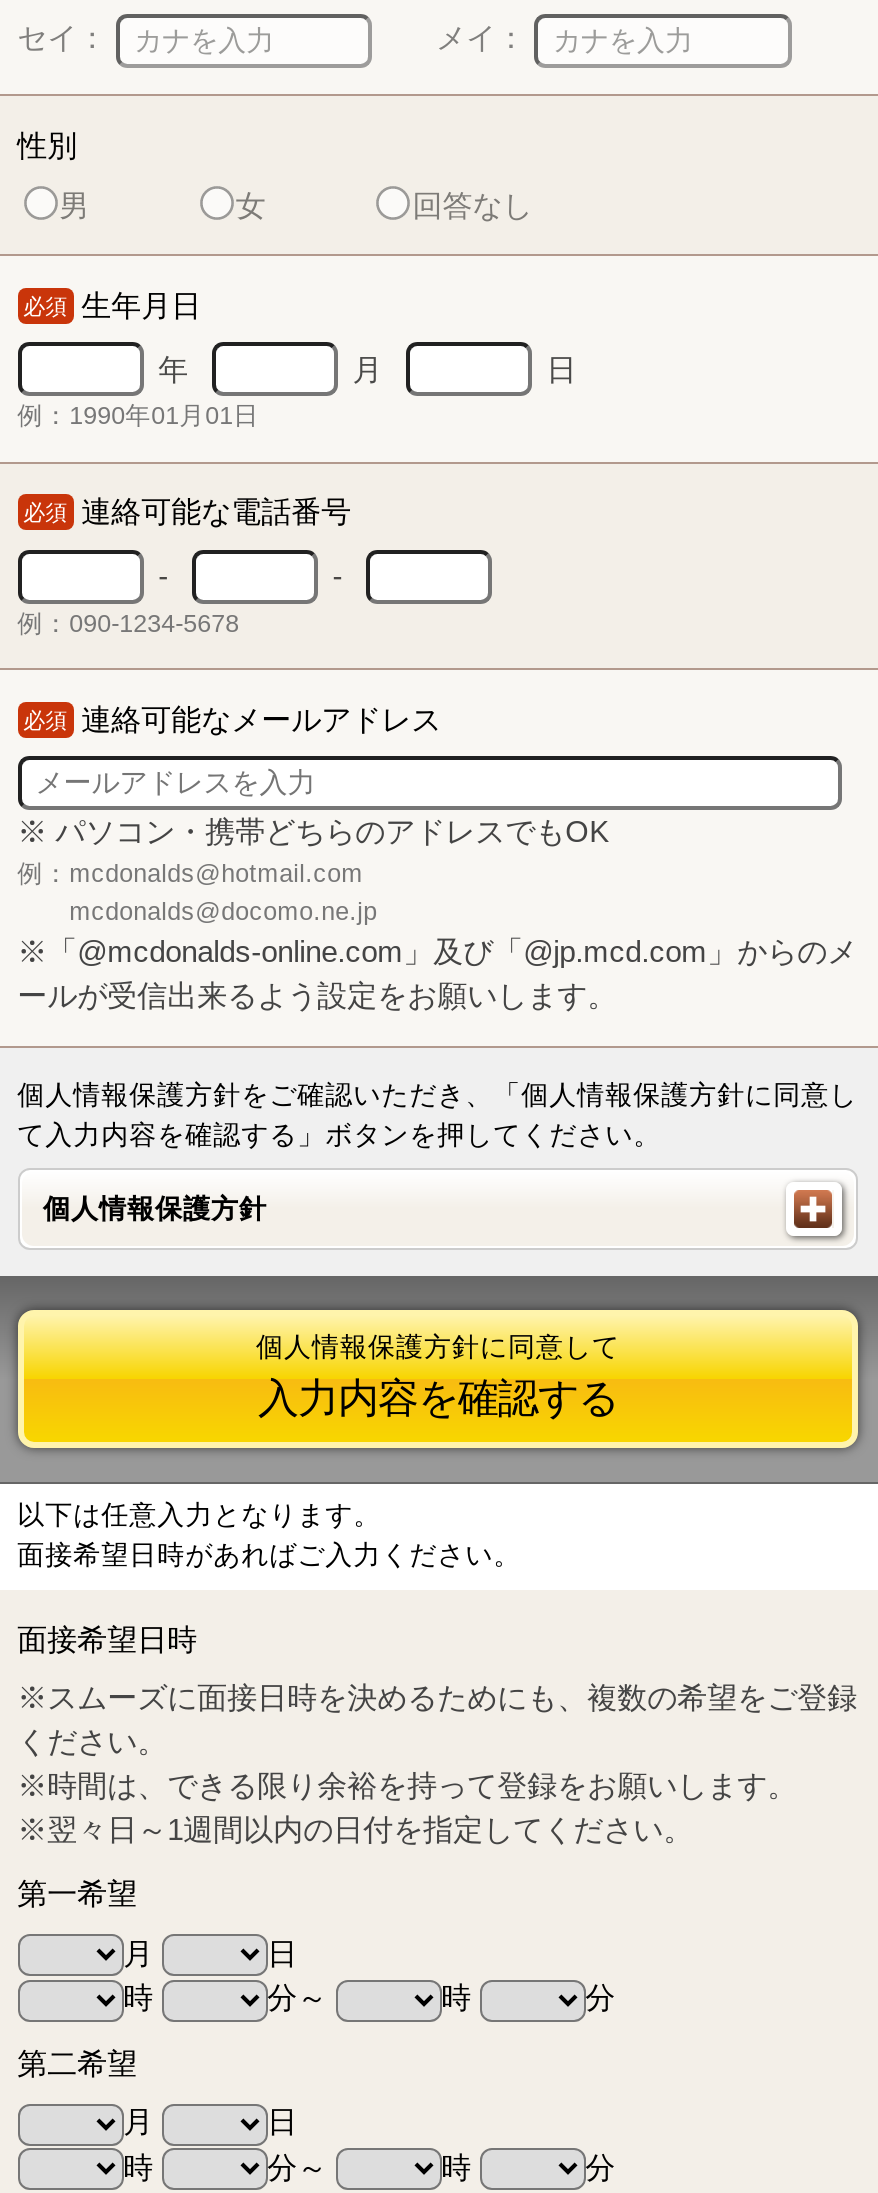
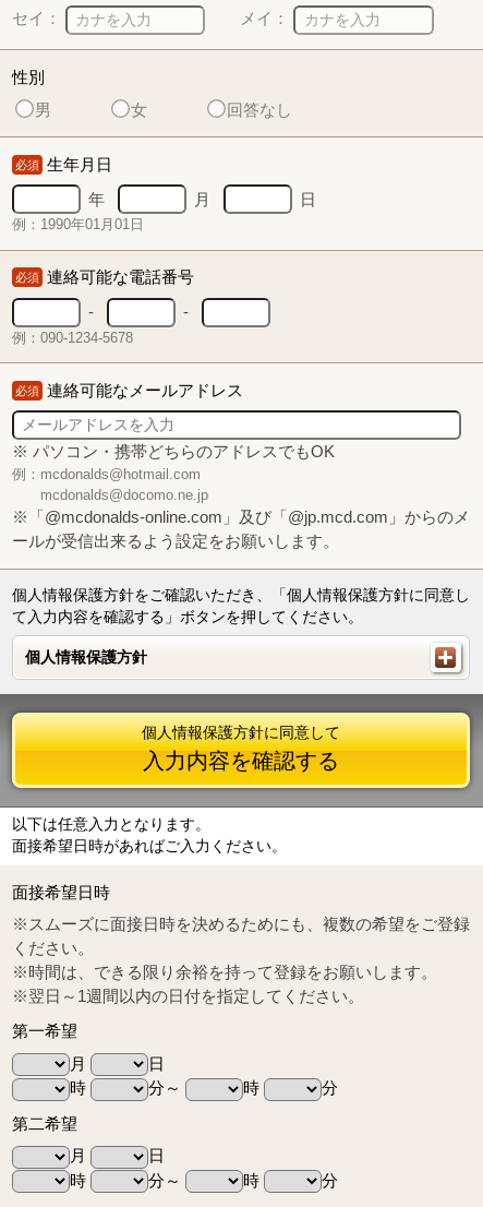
- ※翌々日～1週間以内の日付を指定してください。
+ ※翌日～1週間以内の日付を指定してください。
